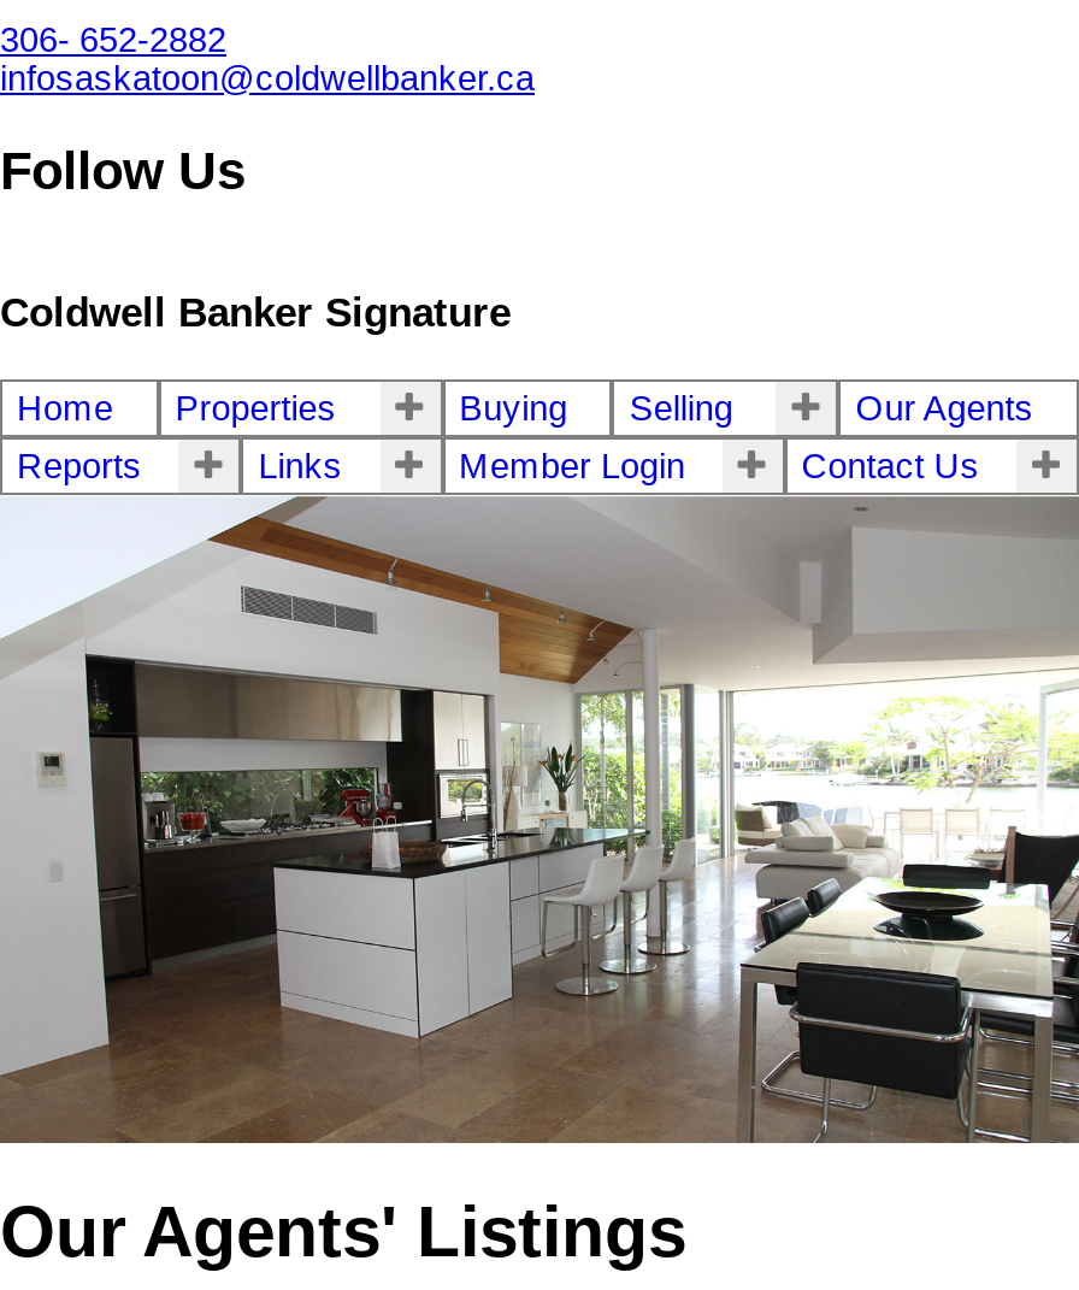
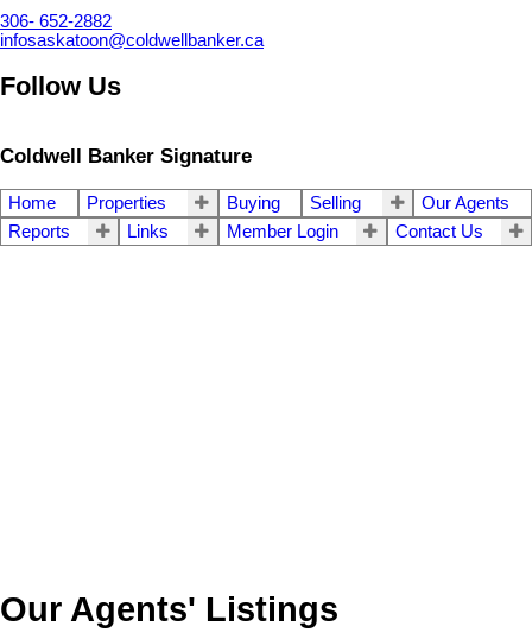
- [image]
